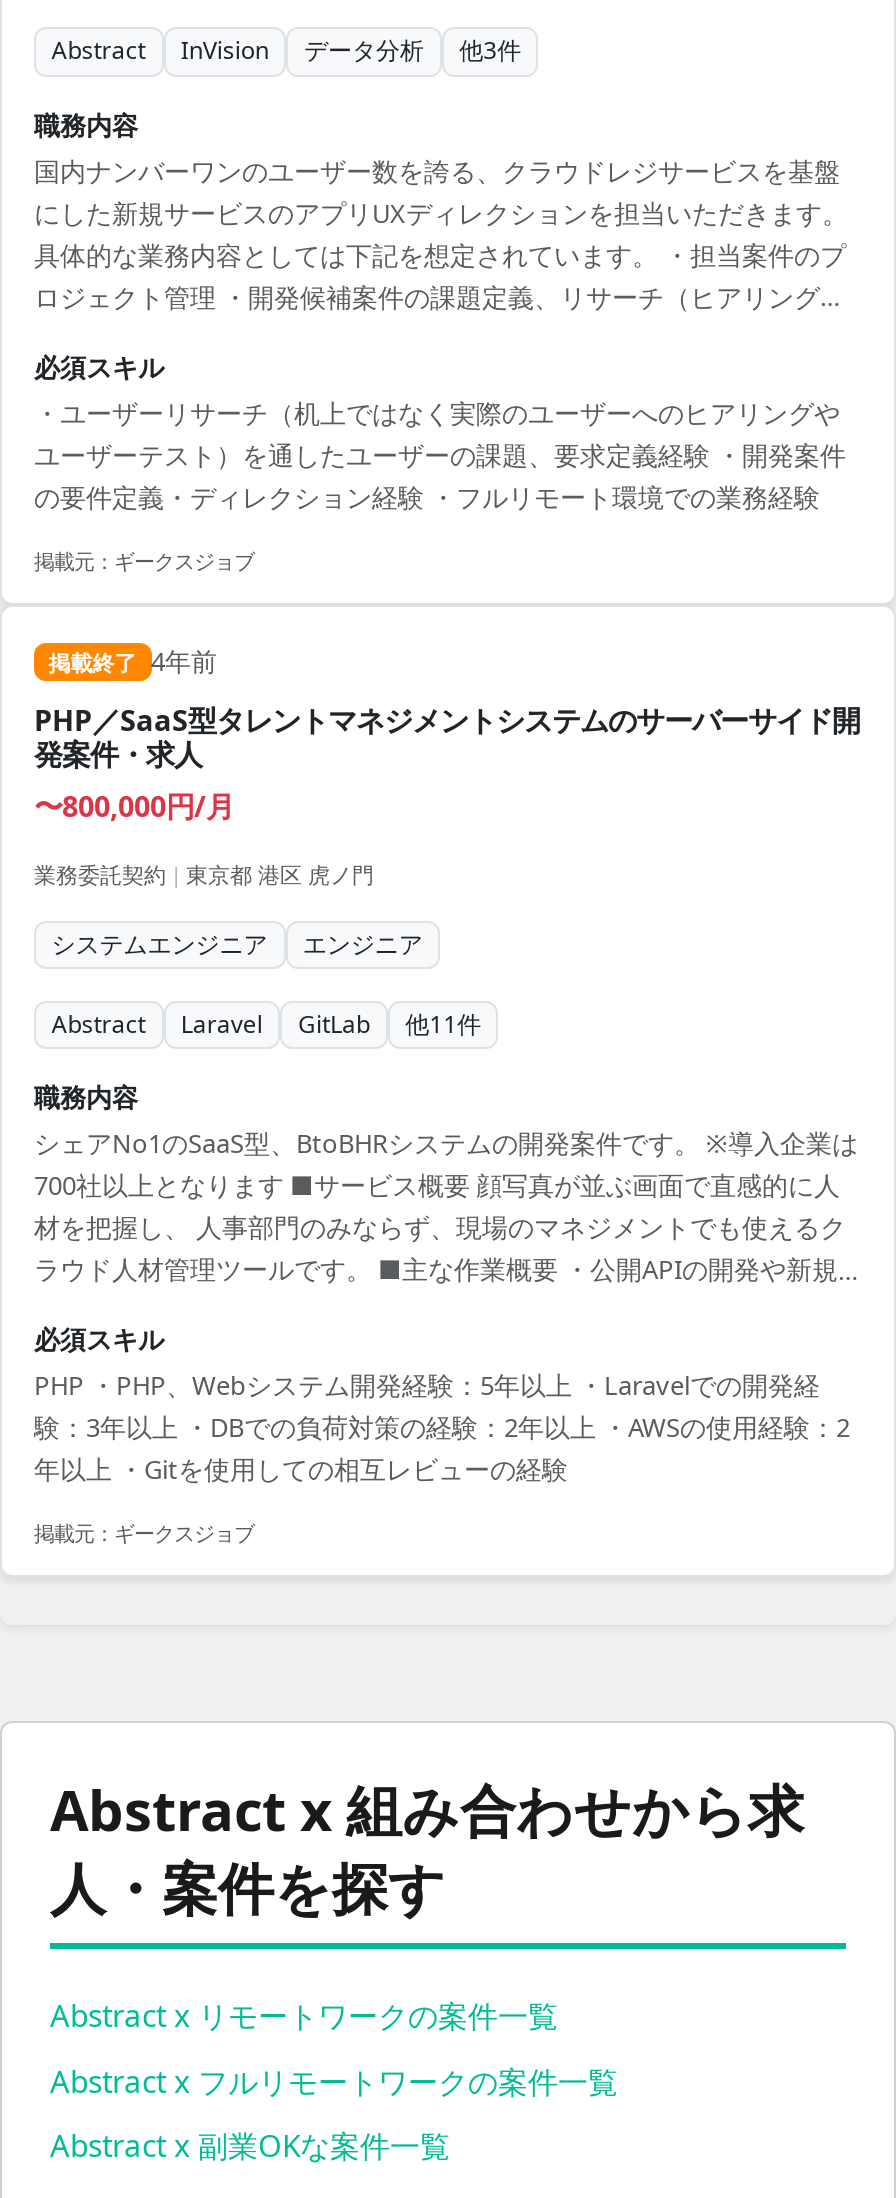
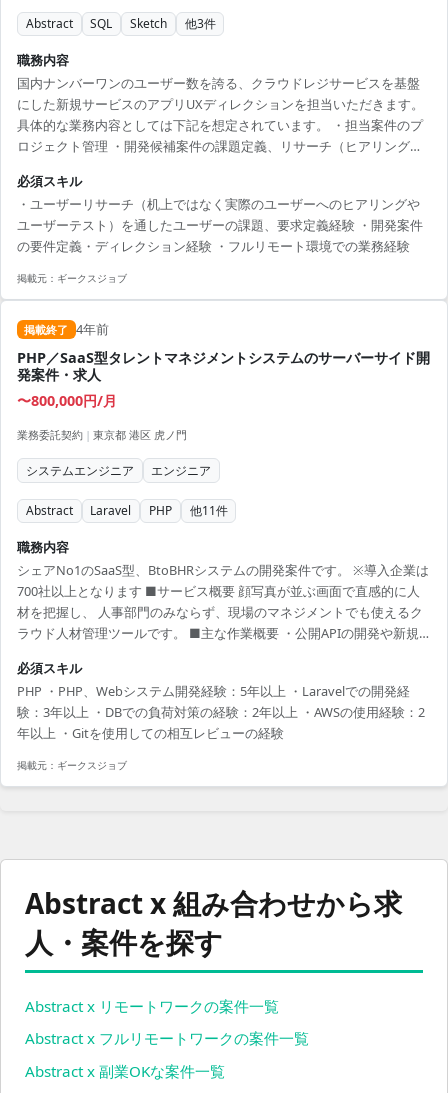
- InVision
- データ分析
+ SQL
+ Sketch

- GitLab
+ PHP
